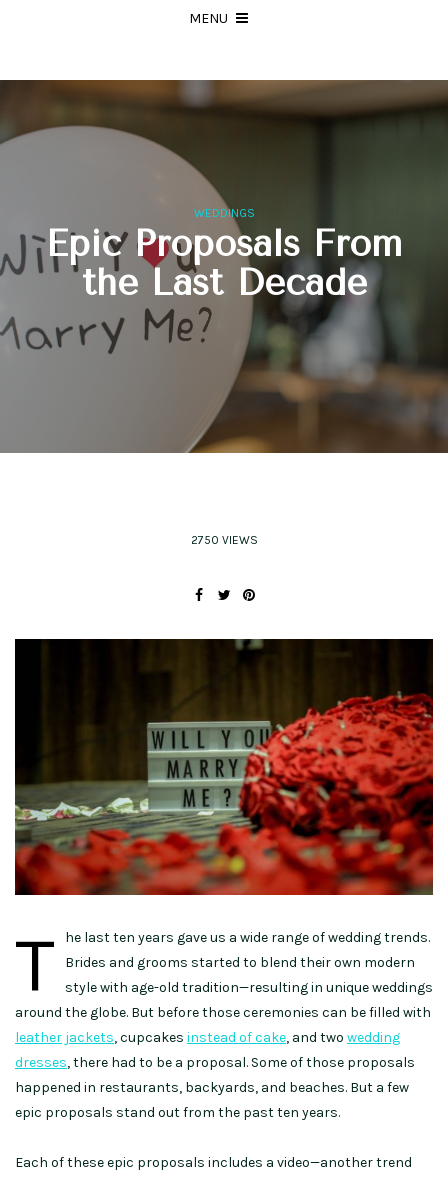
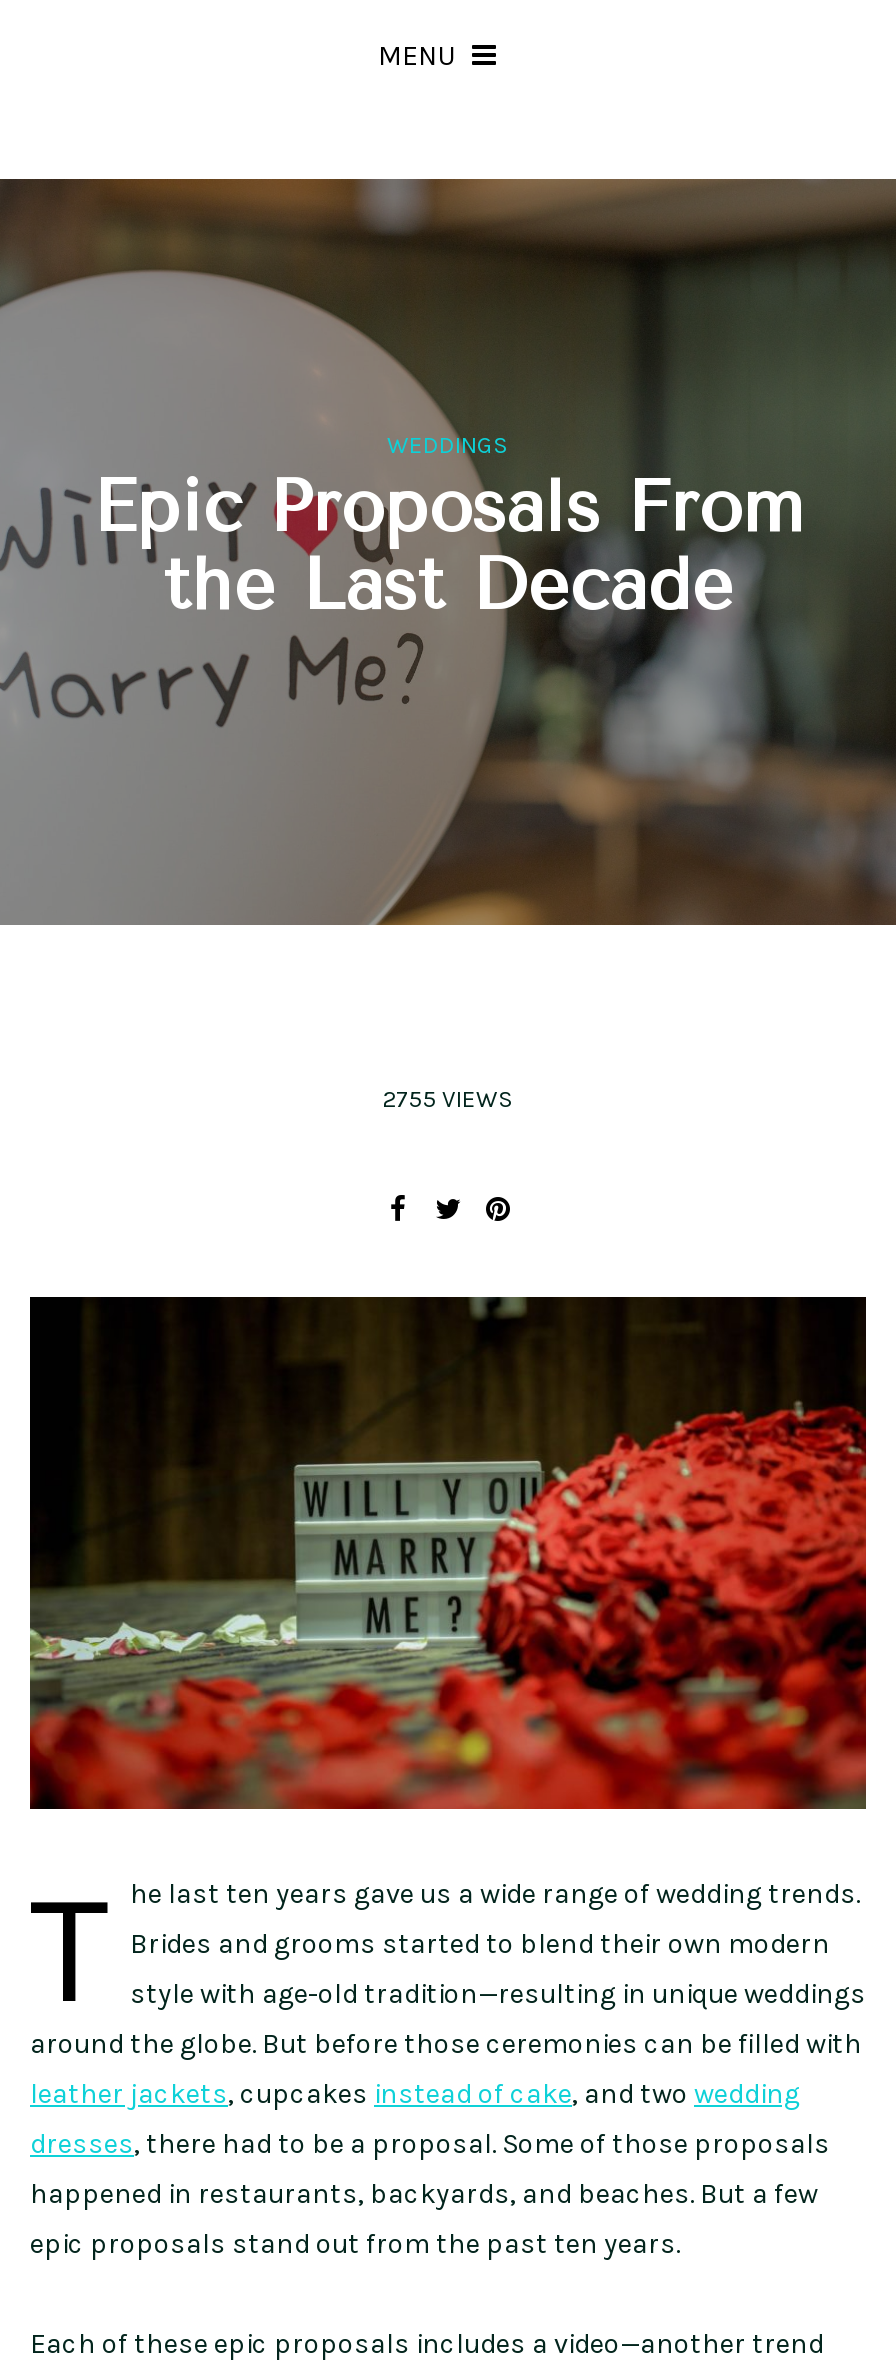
- 2750 VIEWS
+ 2755 VIEWS
